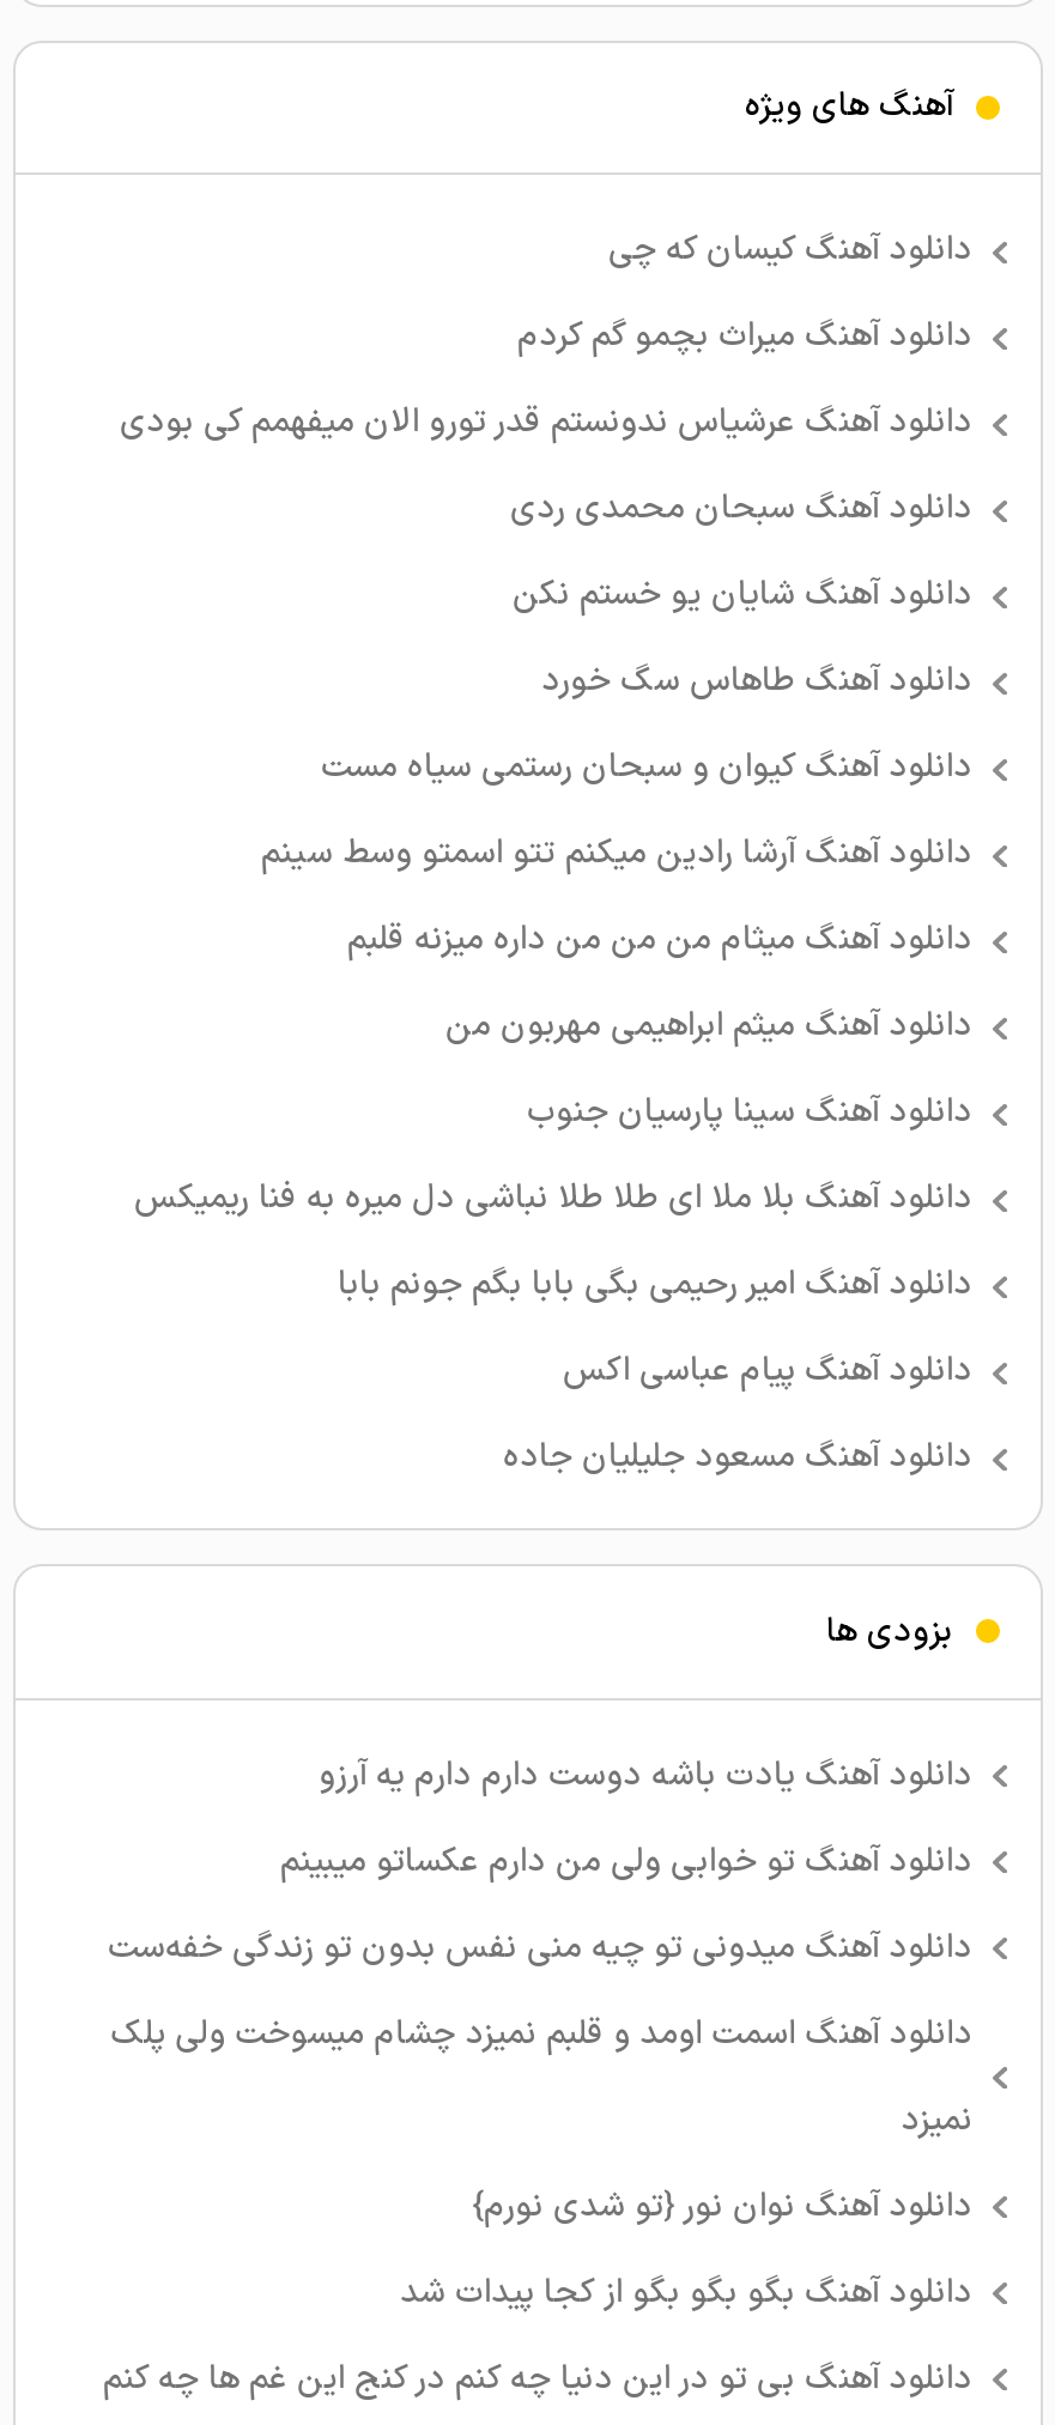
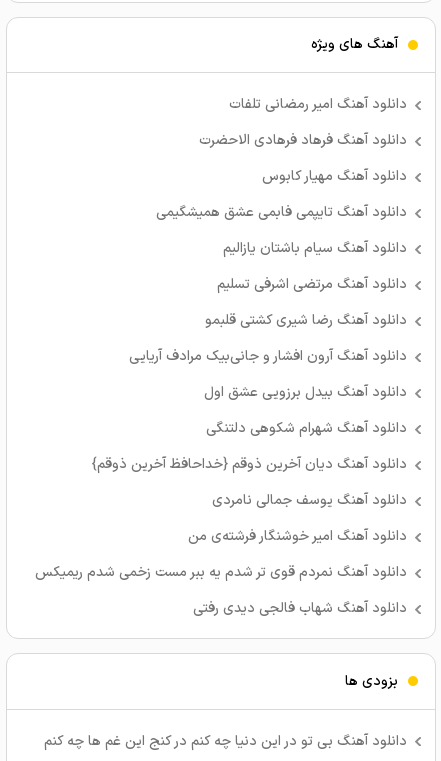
- دانلود آهنگ کیسان که چی
+ دانلود آهنگ امیر رمضانی تلفات

- دانلود آهنگ میراث بچمو گم کردم
+ دانلود آهنگ فرهاد فرهادی الاحضرت

- دانلود آهنگ عرشیاس ندونستم قدر تورو الان میفهمم کی بودی
+ دانلود آهنگ مهیار کابوس

- دانلود آهنگ سبحان محمدی ردی
+ دانلود آهنگ تایپمی فابمی عشق همیشگیمی

- دانلود آهنگ شایان یو خستم نکن
+ دانلود آهنگ سیام باشتان یازالیم

- دانلود آهنگ طاهاس سگ خورد
+ دانلود آهنگ مرتضی اشرفی تسلیم

- دانلود آهنگ کیوان و سبحان رستمی سیاه مست
+ دانلود آهنگ رضا شیری کشتی قلبمو

- دانلود آهنگ آرشا رادین میکنم تتو اسمتو وسط سینم
+ دانلود آهنگ آرون افشار و جانی‌بیک مرادف آریایی

- دانلود آهنگ میثام من من من داره میزنه قلبم
+ دانلود آهنگ بیدل برزویی عشق اول

- دانلود آهنگ میثم ابراهیمی مهربون من
+ دانلود آهنگ شهرام شکوهی دلتنگی

- دانلود آهنگ سینا پارسیان جنوب
+ دانلود آهنگ دیان آخرین ذوقم {خداحافظ آخرین ذوقم}

- دانلود آهنگ بلا ملا ای طلا طلا نباشی دل میره به فنا ریمیکس
+ دانلود آهنگ یوسف جمالی نامردی

- دانلود آهنگ امیر رحیمی بگی بابا بگم جونم بابا
+ دانلود آهنگ امیر خوشنگار فرشته‌ی من

- دانلود آهنگ پیام عباسی اکس
+ دانلود آهنگ نمردم قوی تر شدم یه ببر مست زخمی شدم ریمیکس

- دانلود آهنگ مسعود جلیلیان جاده
+ دانلود آهنگ شهاب فالجی دیدی رفتی

- دانلود آهنگ یادت باشه دوست دارم دارم یه آرزو
- دانلود آهنگ تو خوابی ولی من دارم عکساتو میبینم
- دانلود آهنگ میدونی تو چیه منی نفس بدون تو زندگی خفه‌ست
- دانلود آهنگ اسمت اومد و قلبم نمیزد چشام میسوخت ولی پلک
- نمیزد
- دانلود آهنگ نوان نور {تو شدی نورم}
- دانلود آهنگ بگو بگو بگو از کجا پیدات شد
